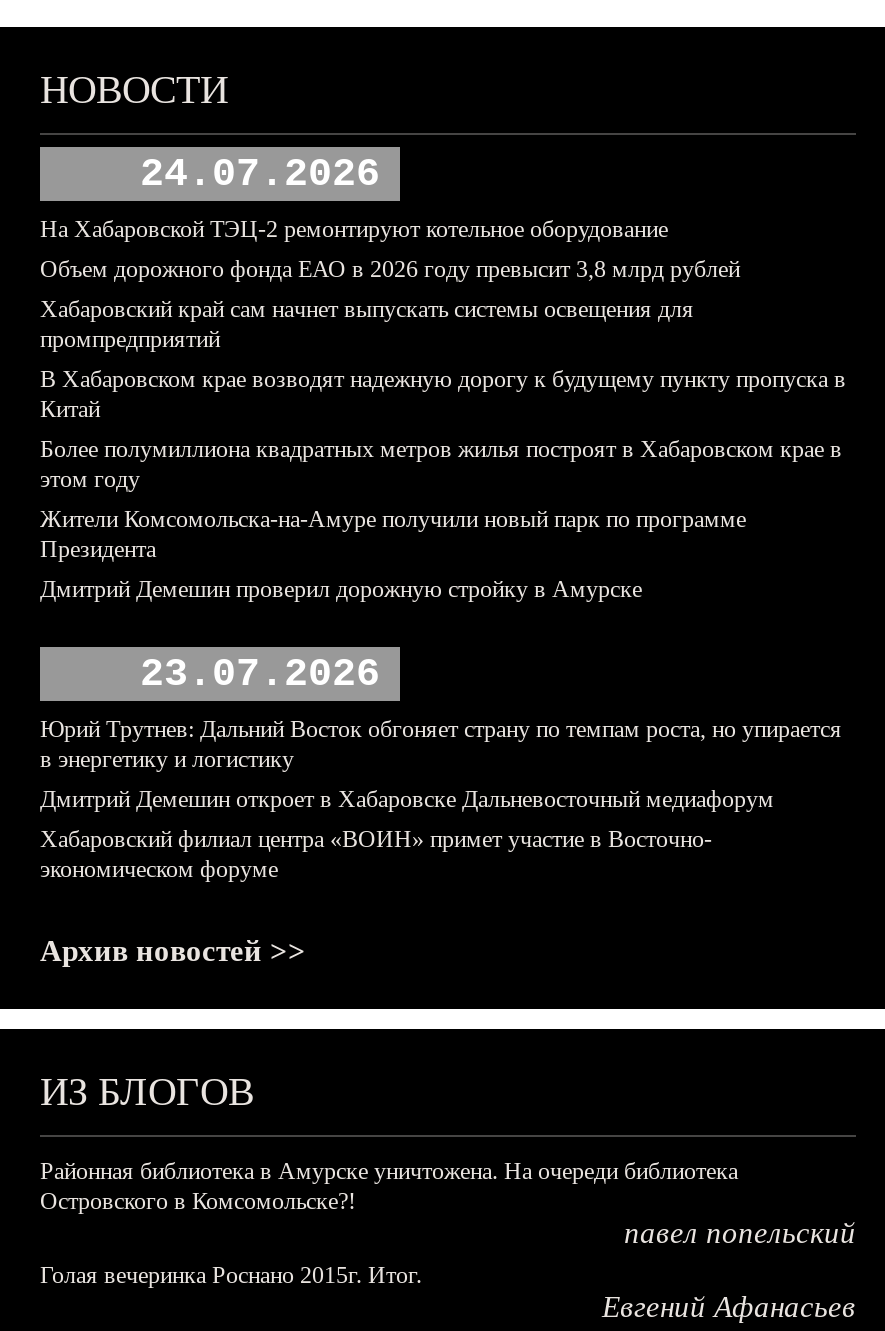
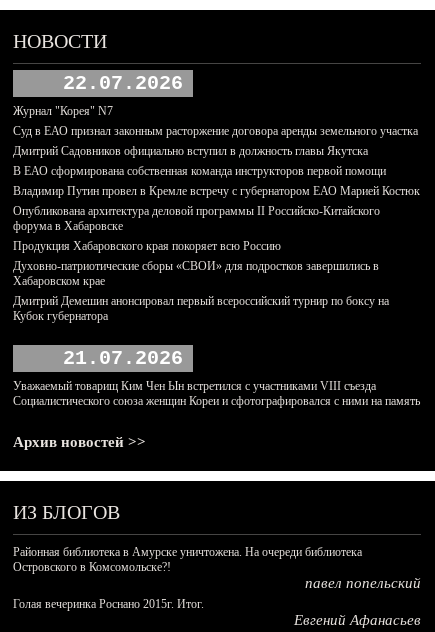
- 24.07.2026
- На Хабаровской ТЭЦ-2 ремонтируют котельное оборудование
- Объем дорожного фонда ЕАО в 2026 году превысит 3,8 млрд рублей
- Хабаровский край сам начнет выпускать системы освещения для
- промпредприятий
- В Хабаровском крае возводят надежную дорогу к будущему пункту пропуска в
- Китай
- Более полумиллиона квадратных метров жилья построят в Хабаровском крае в
- этом году
- Жители Комсомольска-на-Амуре получили новый парк по программе
- Президента
- Дмитрий Демешин проверил дорожную стройку в Амурске
+ 22.07.2026
+ Журнал "Корея" N7
+ Суд в ЕАО признал законным расторжение договора аренды земельного участка
+ Дмитрий Садовников официально вступил в должность главы Якутска
+ В ЕАО сформирована собственная команда инструкторов первой помощи
+ Владимир Путин провел в Кремле встречу с губернатором ЕАО Марией Костюк
+ Опубликована архитектура деловой программы II Российско-Китайского
+ форума в Хабаровске
+ Продукция Хабаровского края покоряет всю Россию
+ Духовно-патриотические сборы «СВОИ» для подростков завершились в
+ Хабаровском крае
+ Дмитрий Демешин анонсировал первый всероссийский турнир по боксу на
+ Кубок губернатора

- 23.07.2026
- Юрий Трутнев: Дальний Восток обгоняет страну по темпам роста, но упирается
- в энергетику и логистику
- Дмитрий Демешин откроет в Хабаровске Дальневосточный медиафорум
- Хабаровский филиал центра «ВОИН» примет участие в Восточно-
- экономическом форуме
+ 21.07.2026
+ Уважаемый товарищ Ким Чен Ын встретился с участниками VIII съезда
+ Социалистического союза женщин Кореи и сфотографировался с ними на память
